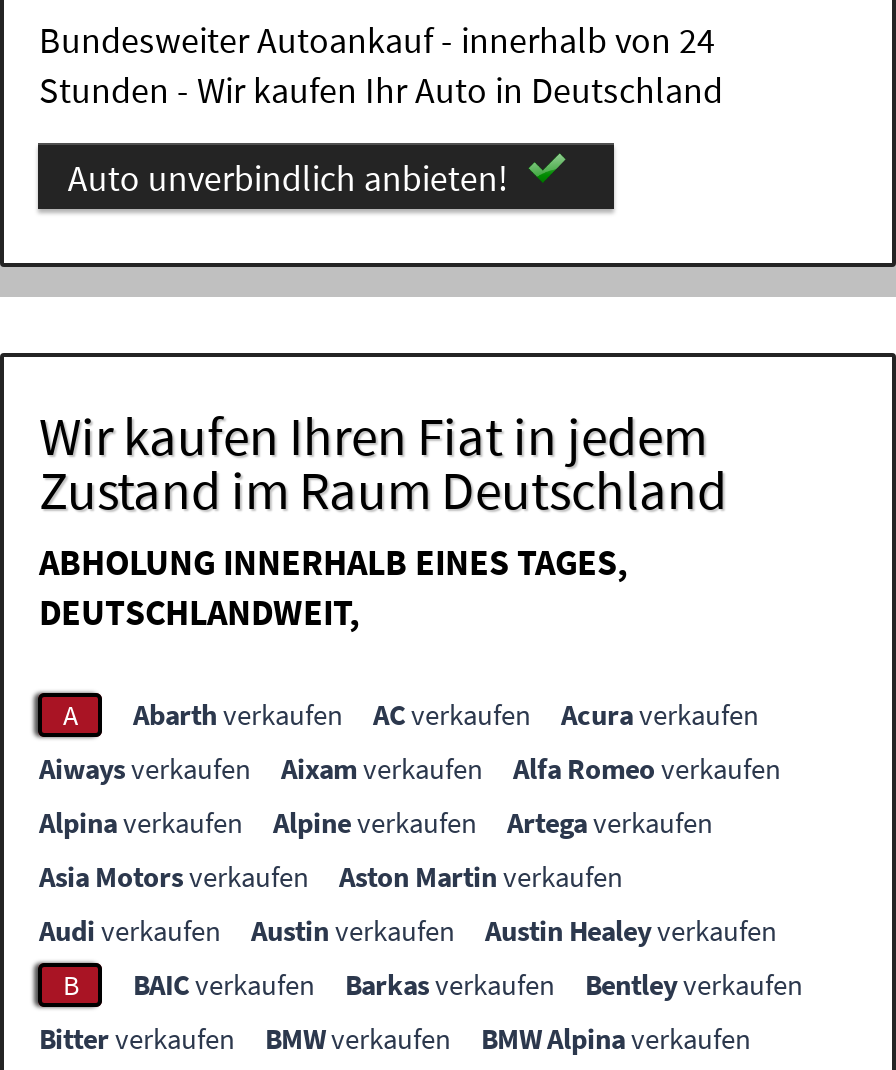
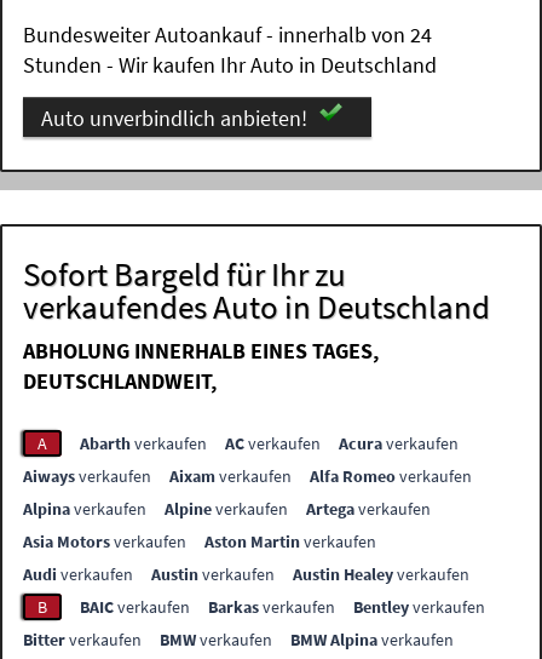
- Wir kaufen Ihren Fiat in jedem
- Zustand im Raum Deutschland
+ Sofort Bargeld für Ihr zu
+ verkaufendes Auto in Deutschland
